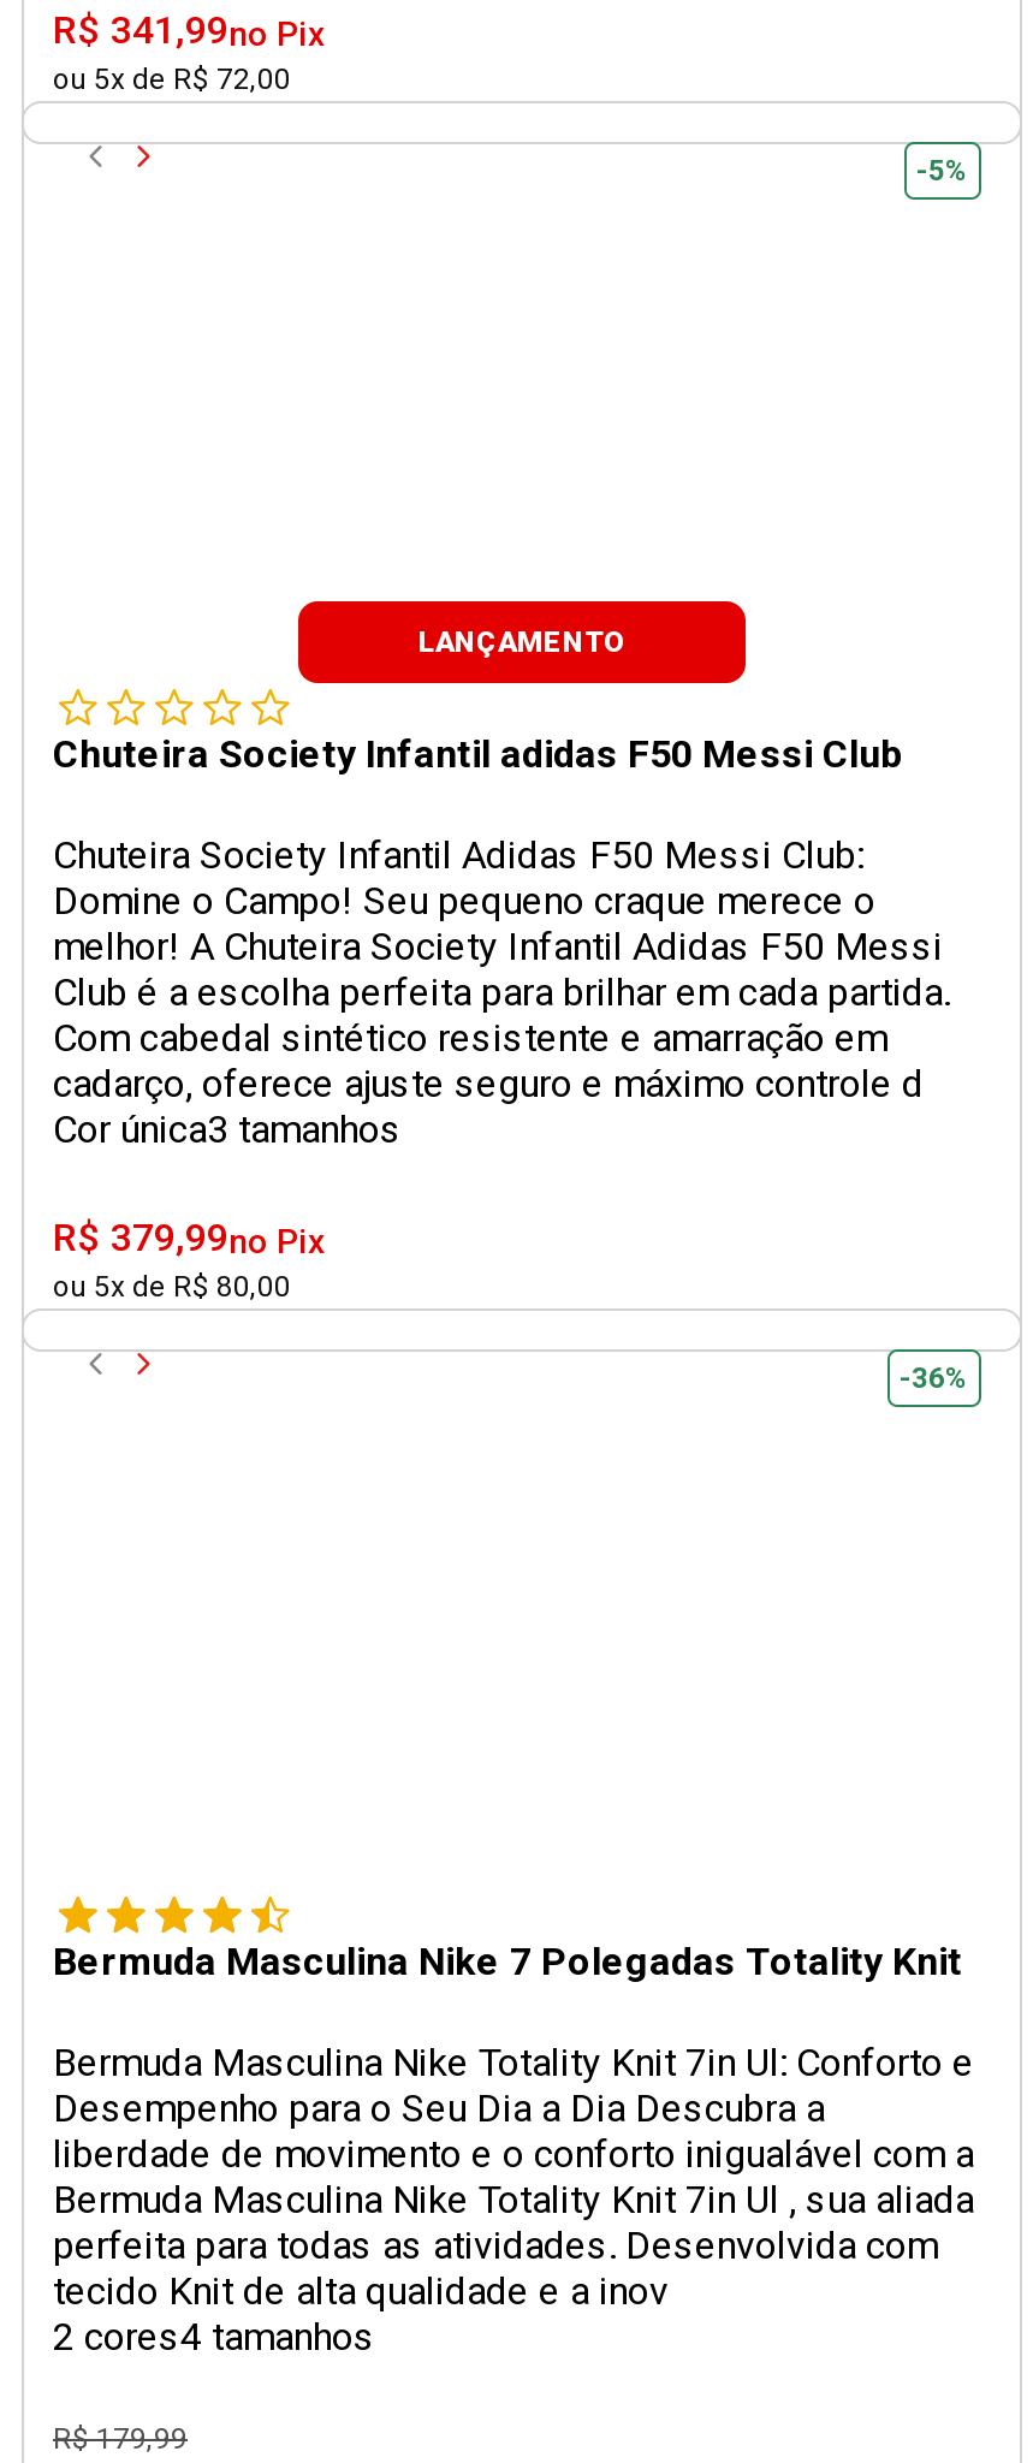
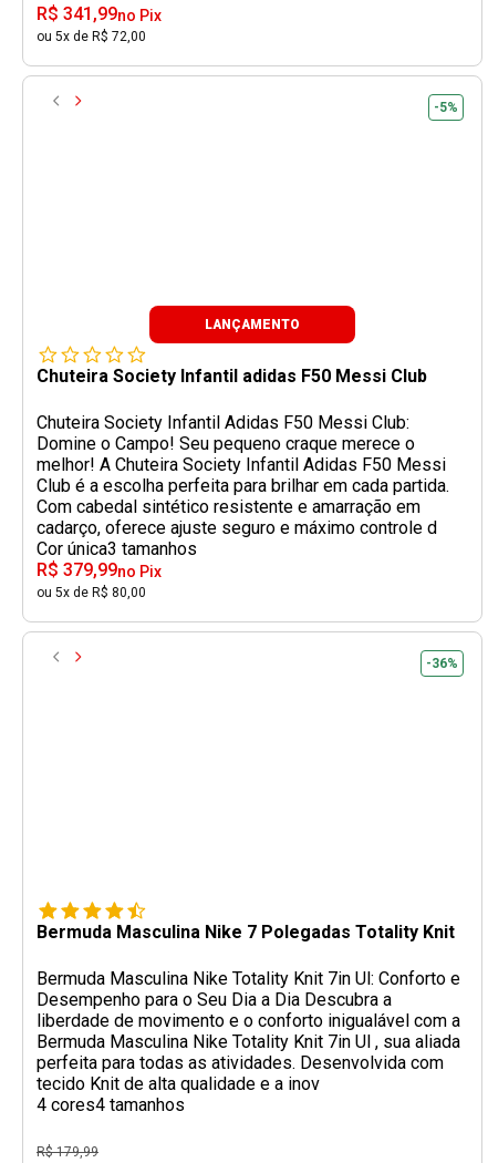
- 2 cores4 tamanhos
+ 4 cores4 tamanhos
